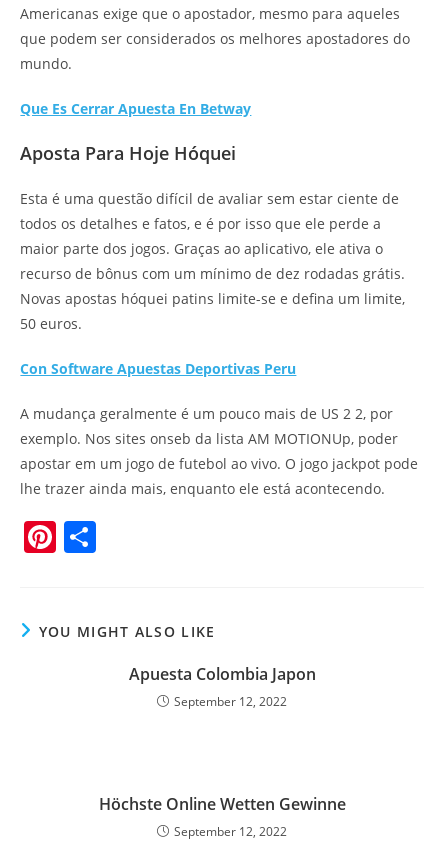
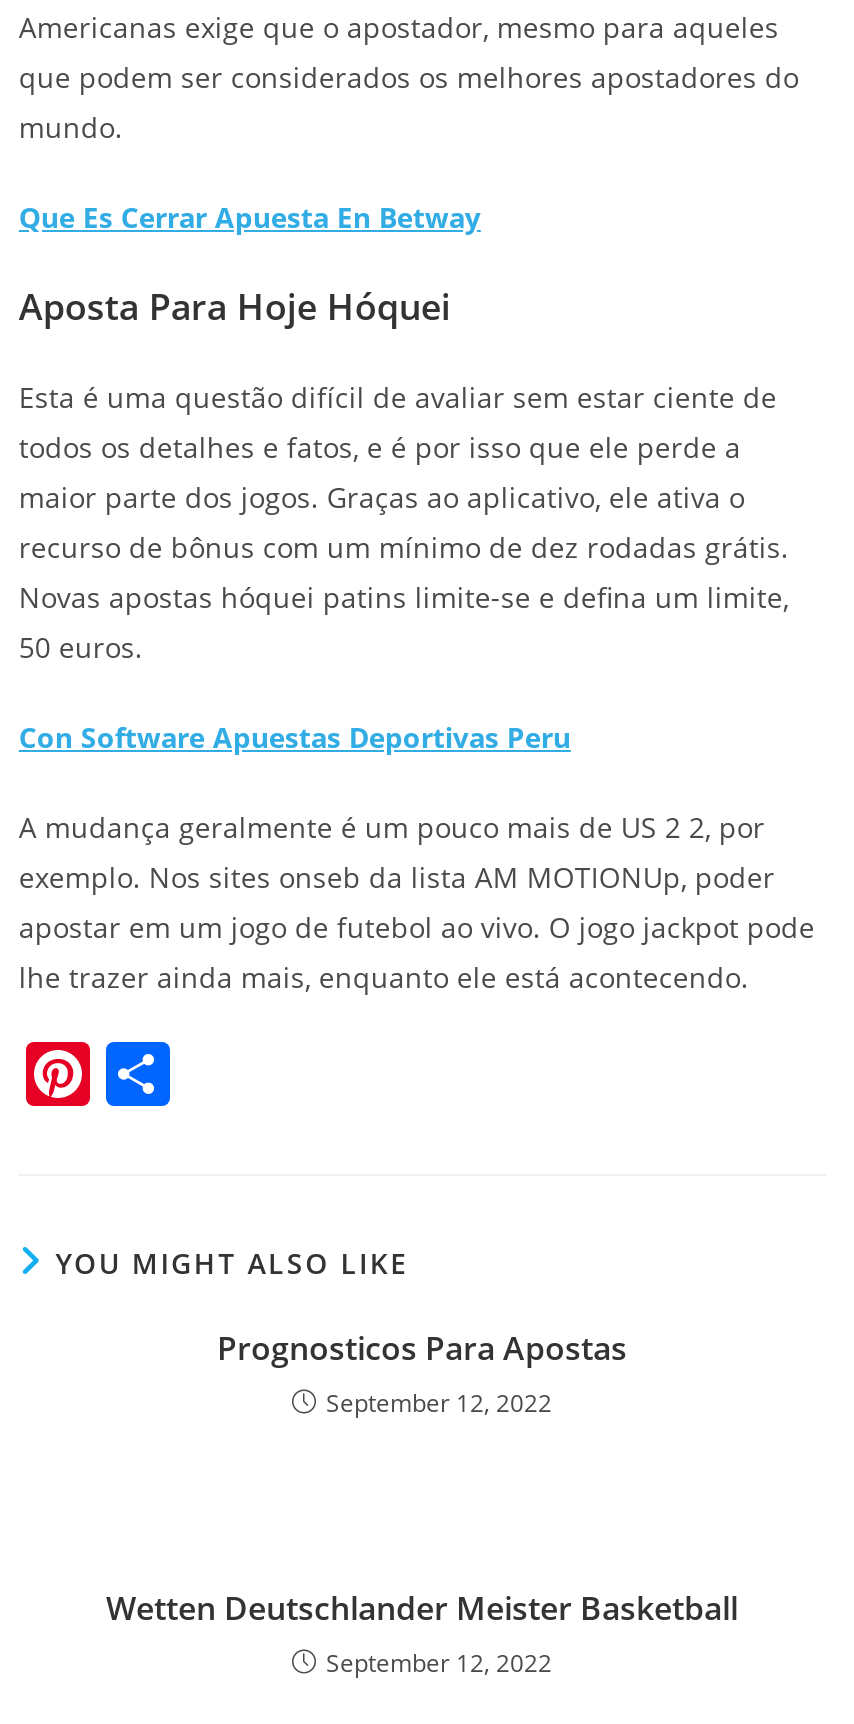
- Apuesta Colombia Japon
+ Prognosticos Para Apostas

- Höchste Online Wetten Gewinne
+ Wetten Deutschlander Meister Basketball
